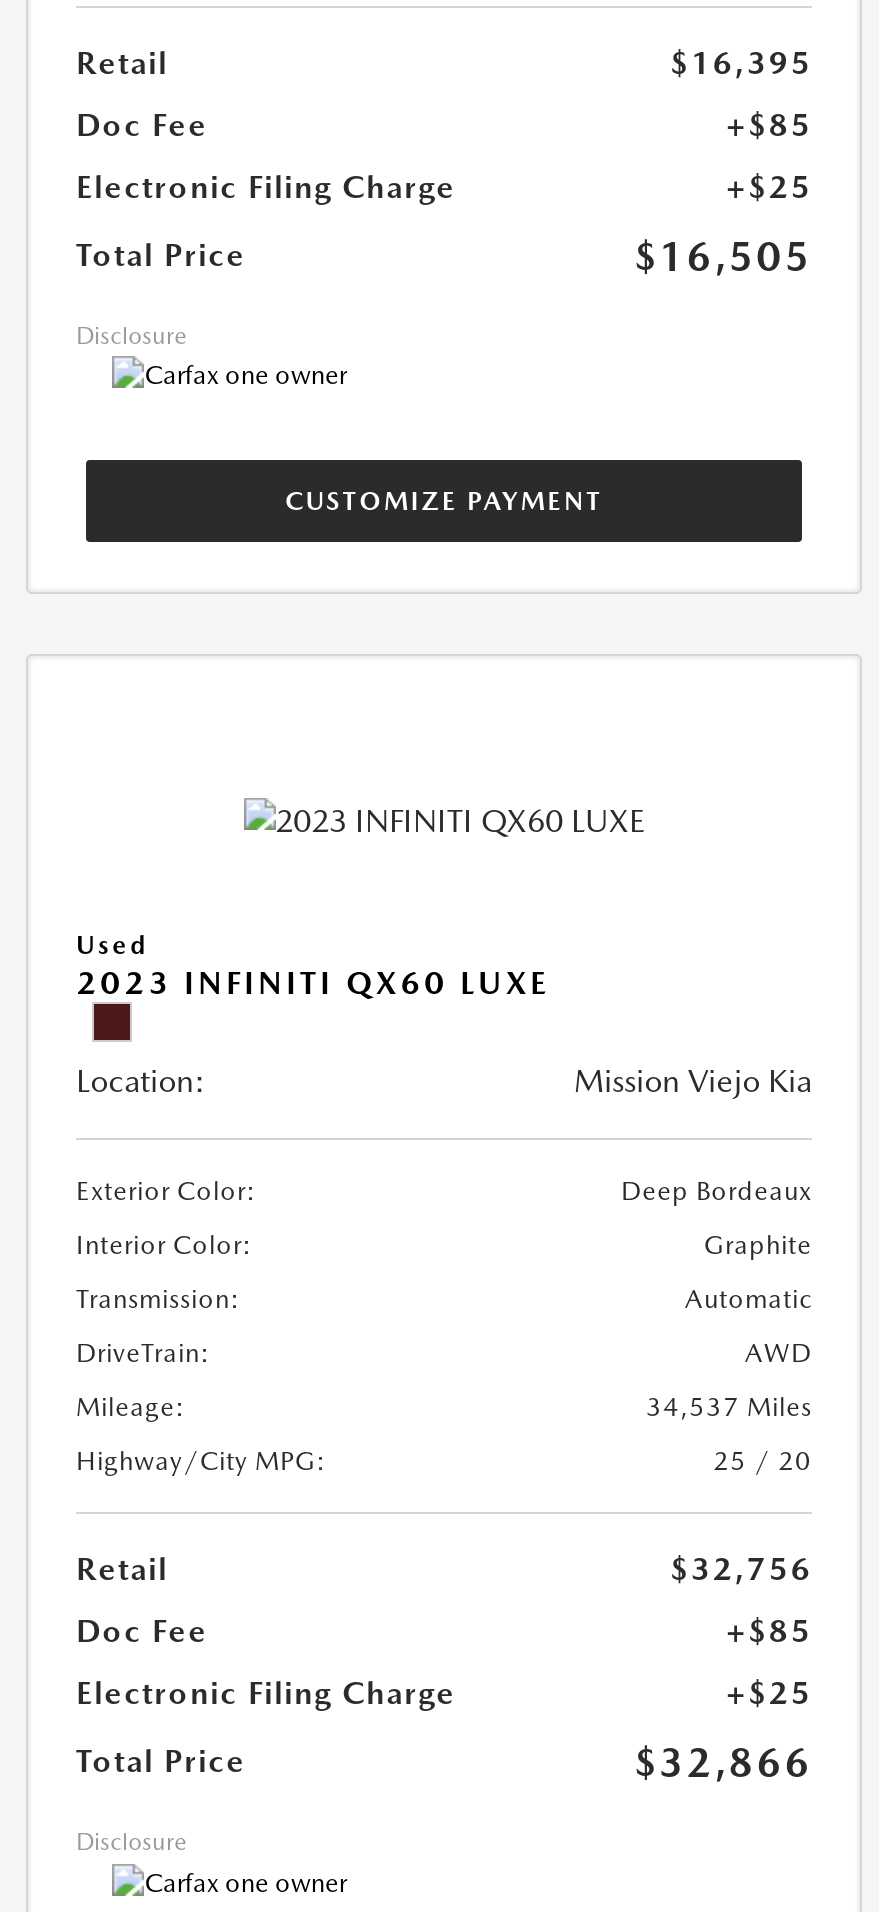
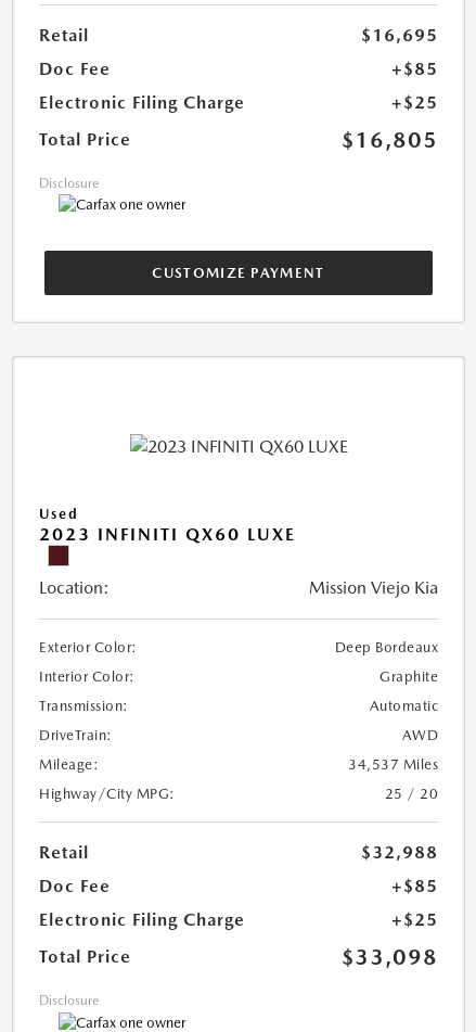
- $16,395
+ $16,695

- $16,505
+ $16,805

- $32,756
+ $32,988

- $32,866
+ $33,098
